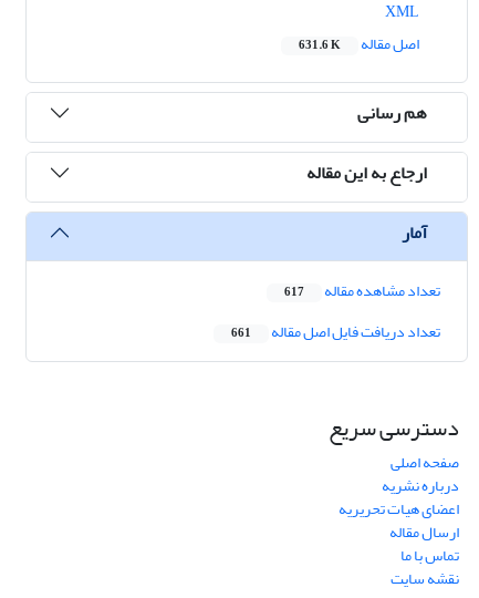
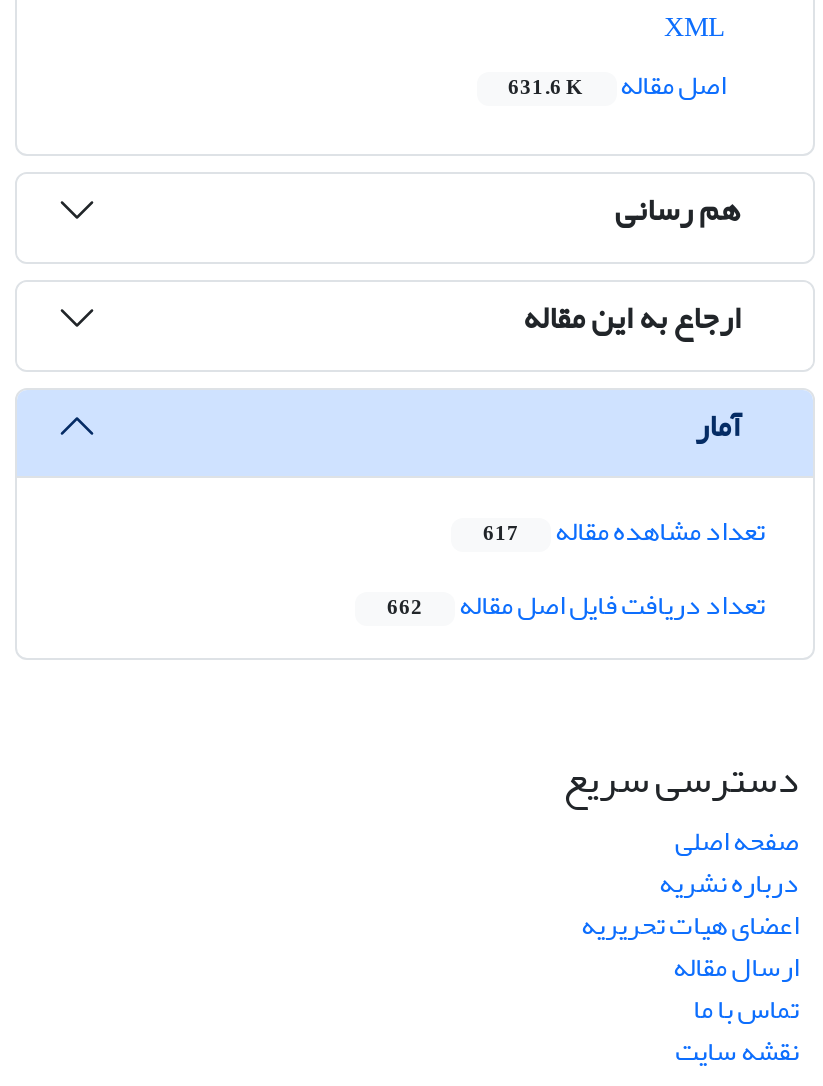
- تعداد دریافت فایل اصل مقاله 661
+ تعداد دریافت فایل اصل مقاله 662
